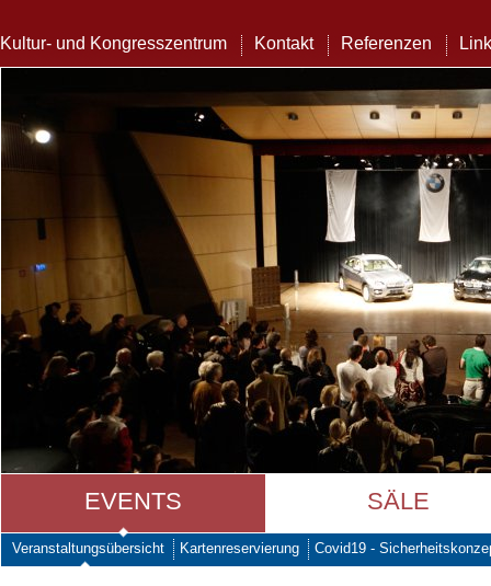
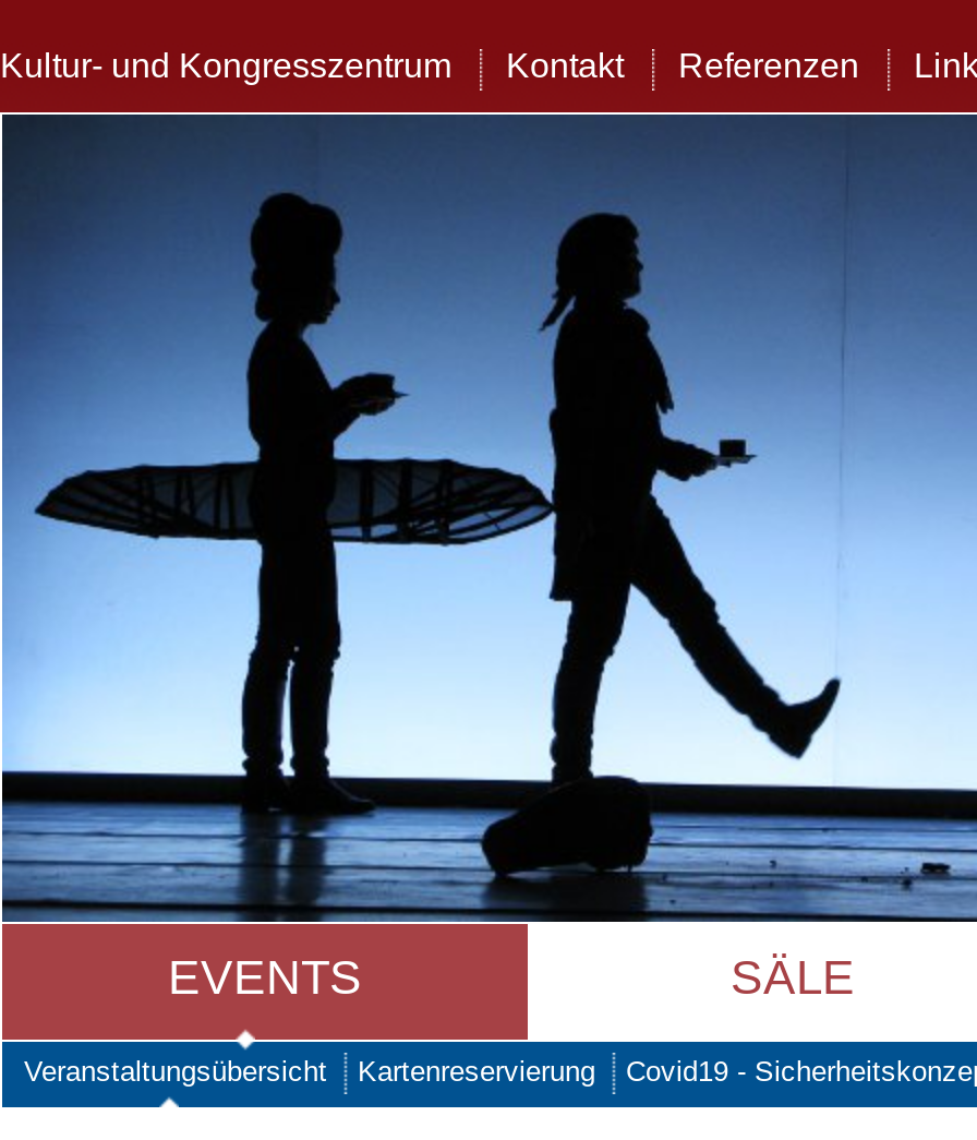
- [image]
+ [image]
